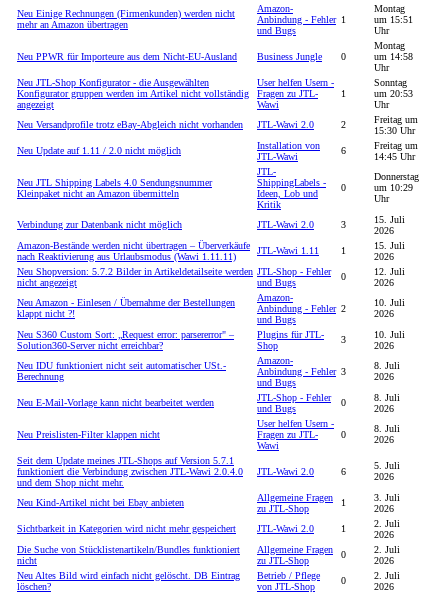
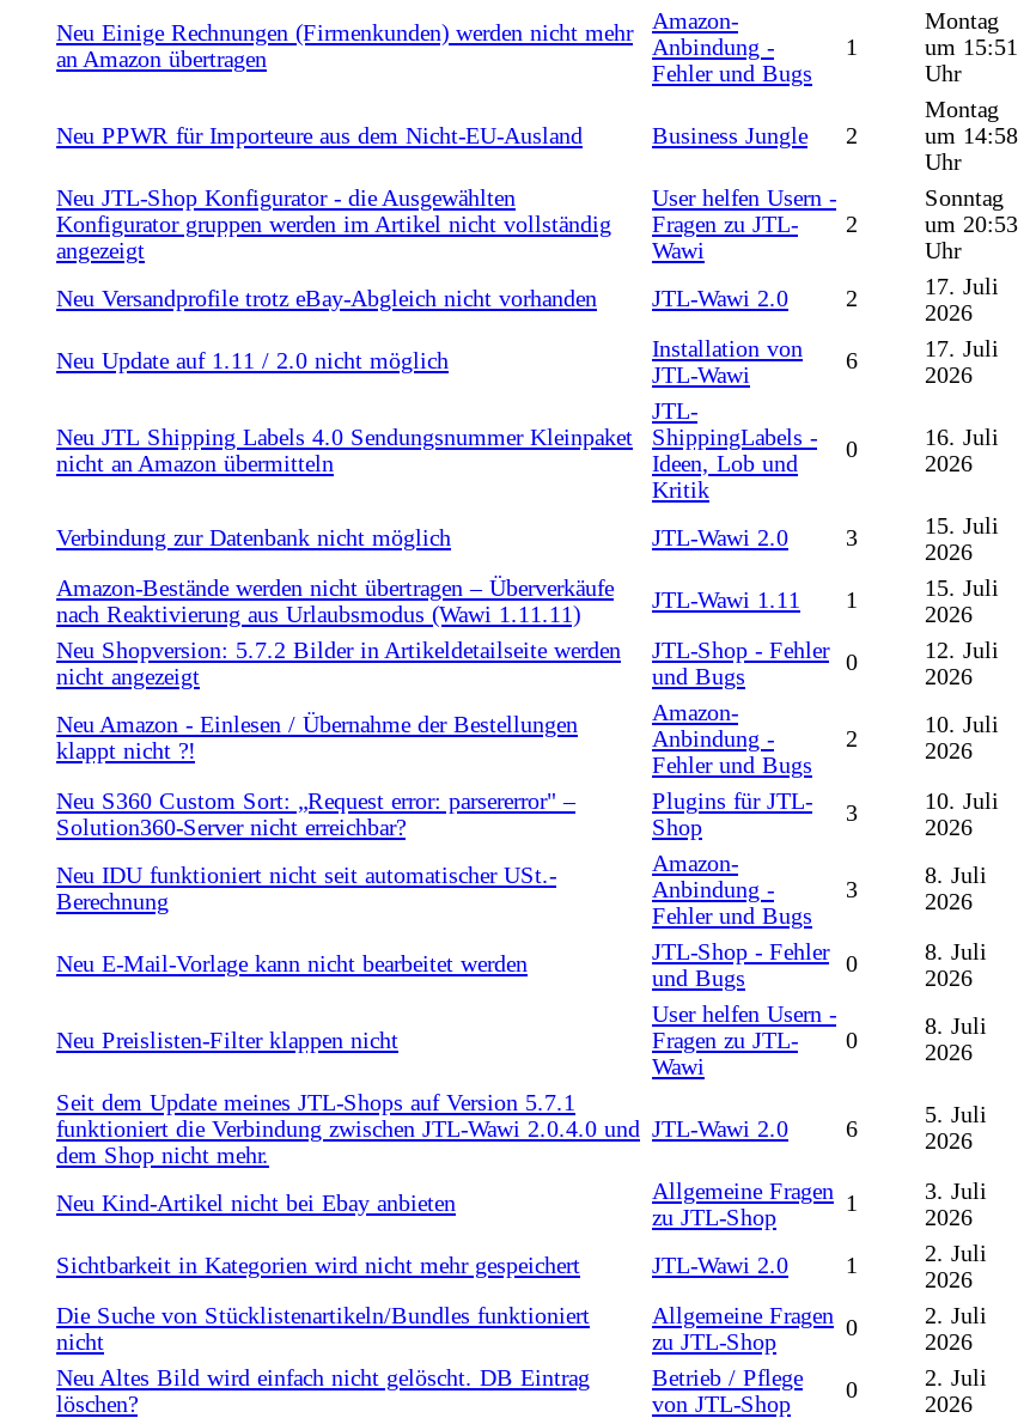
- 0
+ 2

- 1
+ 2

- Freitag um
- 15:30 Uhr
+ 17. Juli
+ 2026

- Freitag um
- 14:45 Uhr
+ 17. Juli
+ 2026

- Donnerstag
- um 10:29
- Uhr
+ 16. Juli
+ 2026
